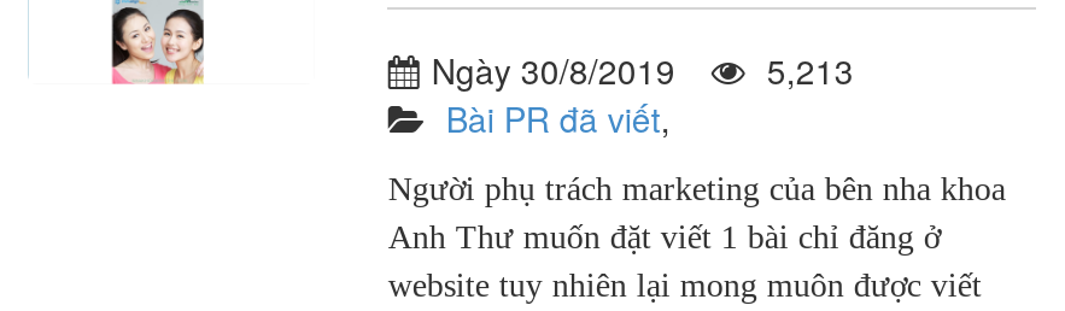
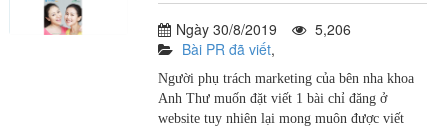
- Ngày 30/8/2019 5,213
+ Ngày 30/8/2019 5,206
